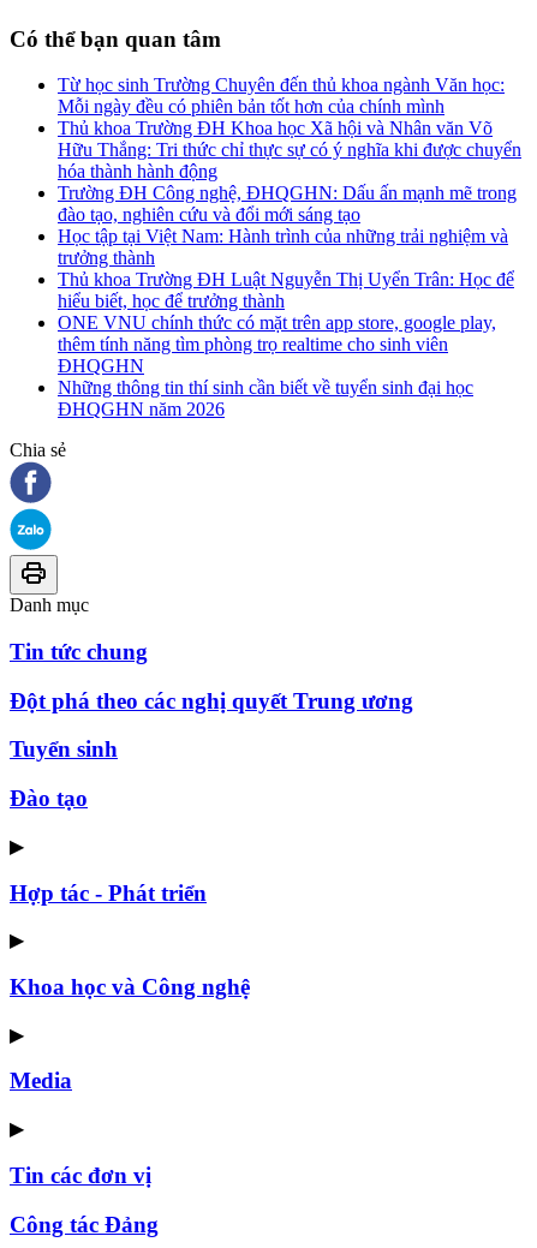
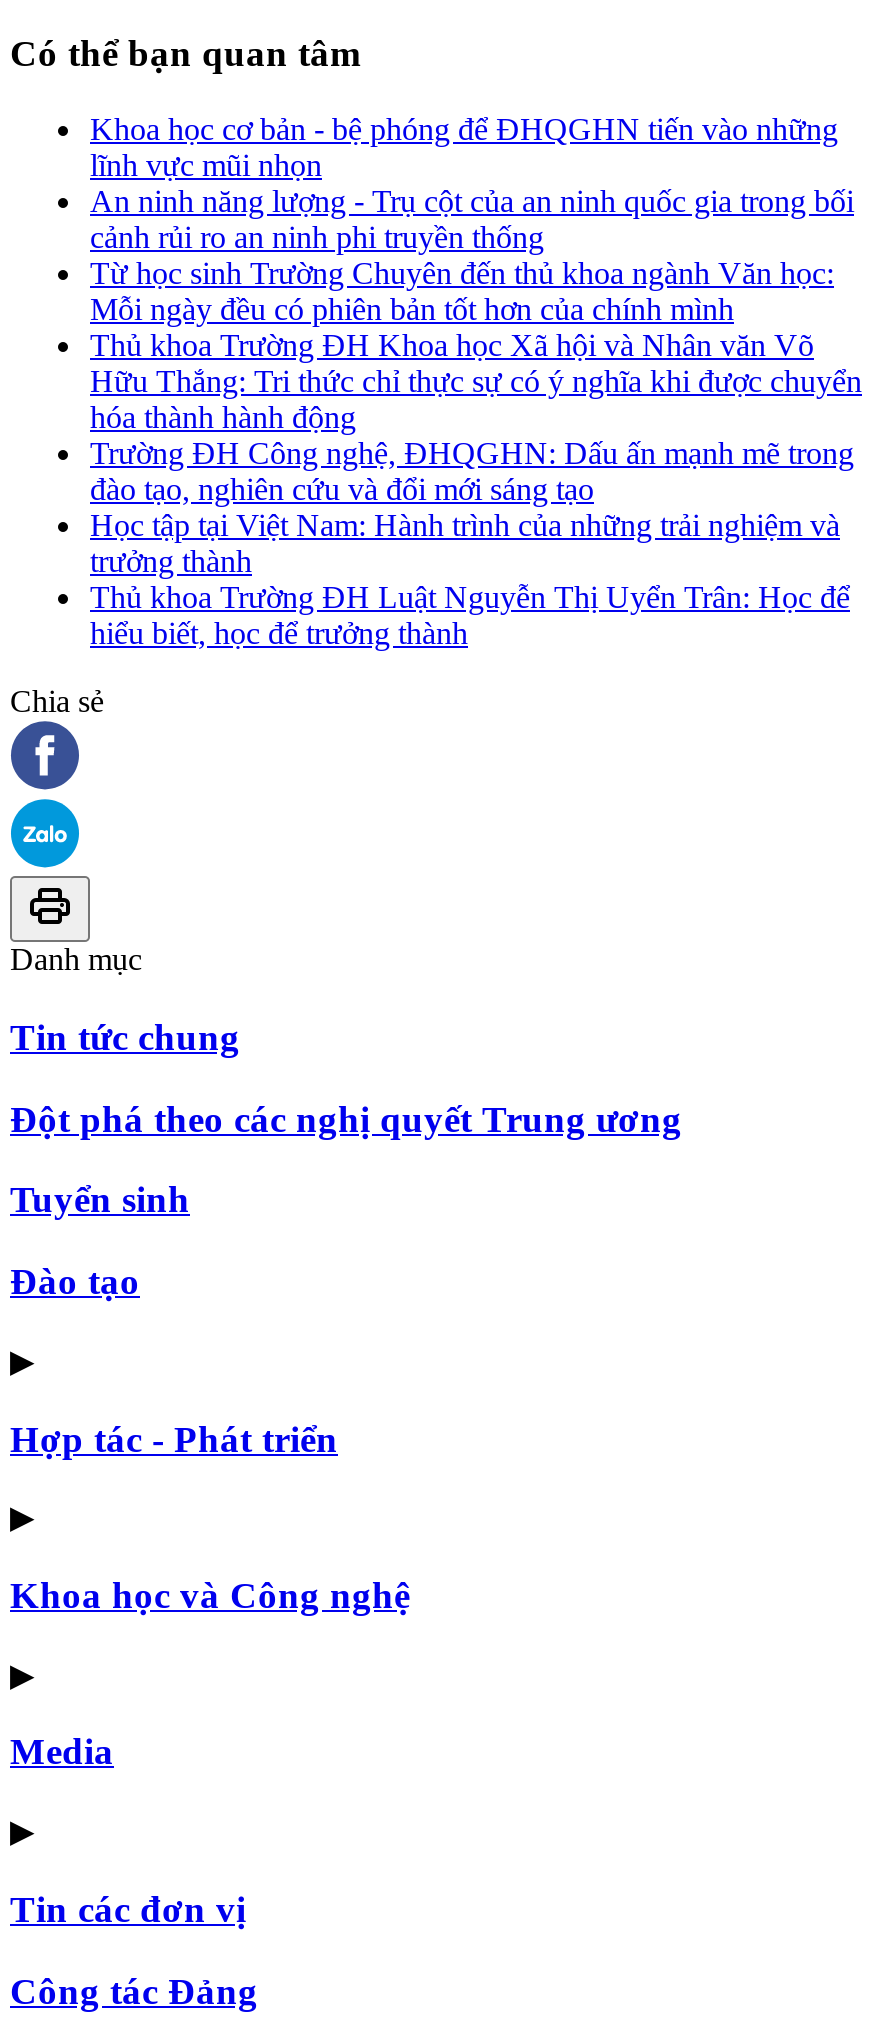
+ Khoa học cơ bản - bệ phóng để ĐHQGHN tiến vào những
+ lĩnh vực mũi nhọn
+ An ninh năng lượng - Trụ cột của an ninh quốc gia trong bối
+ cảnh rủi ro an ninh phi truyền thống

moved down: Từ học sinh Trường Chuyên đến thủ khoa ngành Văn học: | Mỗi ngày đều có phiên bản tốt hơn của chính mình | Thủ khoa Trường ĐH Khoa học Xã hội và Nhân văn Võ | ... | Thủ khoa Trường ĐH Luật Nguyễn Thị Uyển Trân: Học để | hiểu biết, học để trưởng thành

- ONE VNU chính thức có mặt trên app store, google play,
- thêm tính năng tìm phòng trọ realtime cho sinh viên
- ĐHQGHN
- Những thông tin thí sinh cần biết về tuyển sinh đại học
- ĐHQGHN năm 2026
